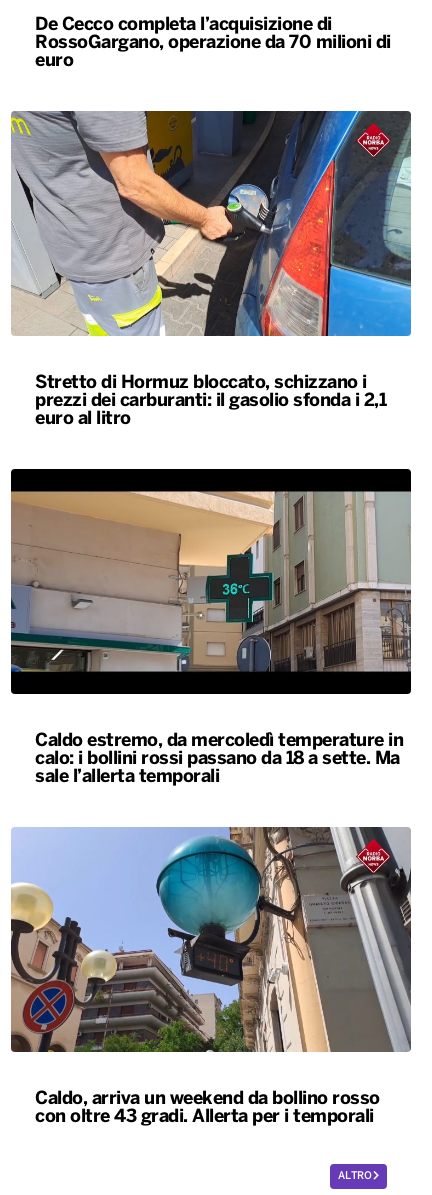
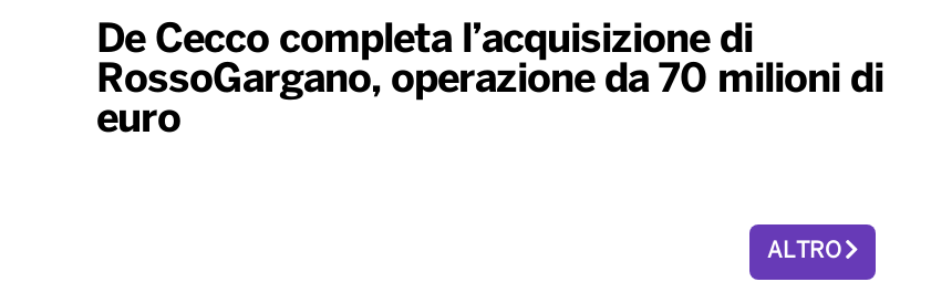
- [image]
- Stretto di Hormuz bloccato, schizzano i
- prezzi dei carburanti: il gasolio sfonda i 2,1
- euro al litro

- [image]
- Caldo estremo, da mercoledì temperature in
- calo: i bollini rossi passano da 18 a sette. Ma
- sale l’allerta temporali

- [image]
- Caldo, arriva un weekend da bollino rosso
- con oltre 43 gradi. Allerta per i temporali
